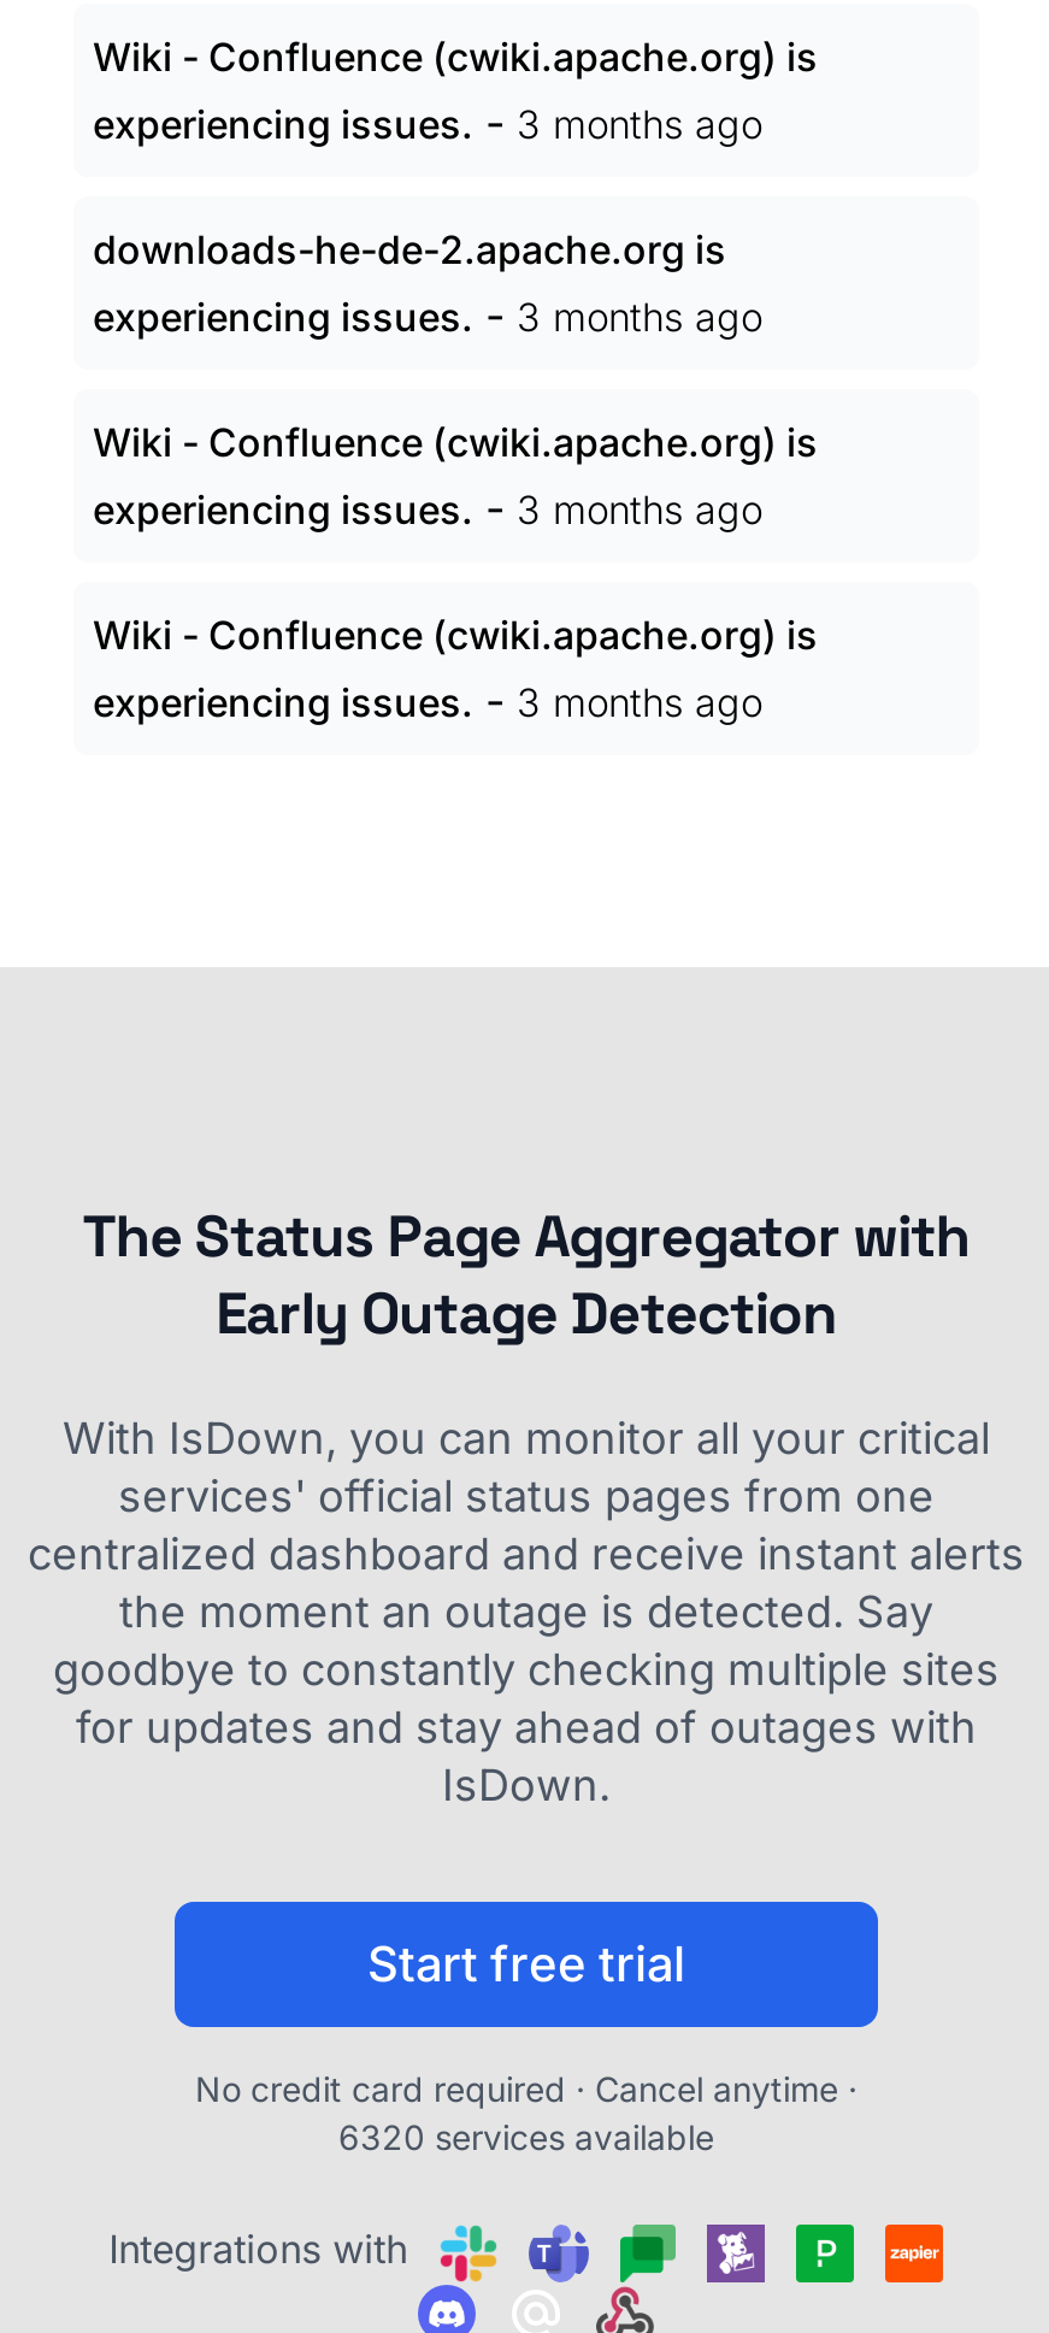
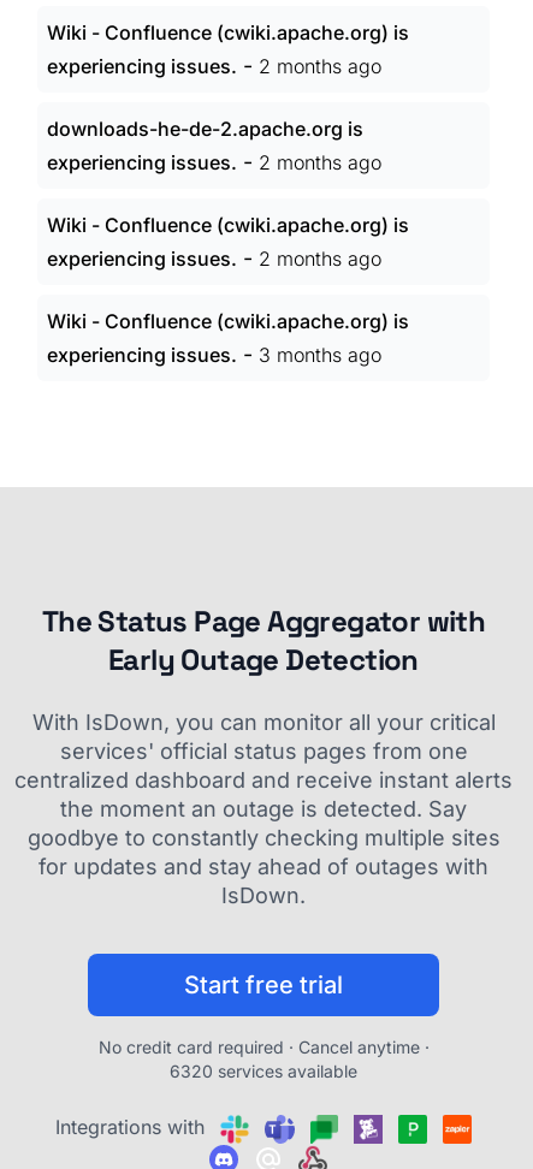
- experiencing issues. - 3 months ago
+ experiencing issues. - 2 months ago

- experiencing issues. - 3 months ago
+ experiencing issues. - 2 months ago

- experiencing issues. - 3 months ago
+ experiencing issues. - 2 months ago
